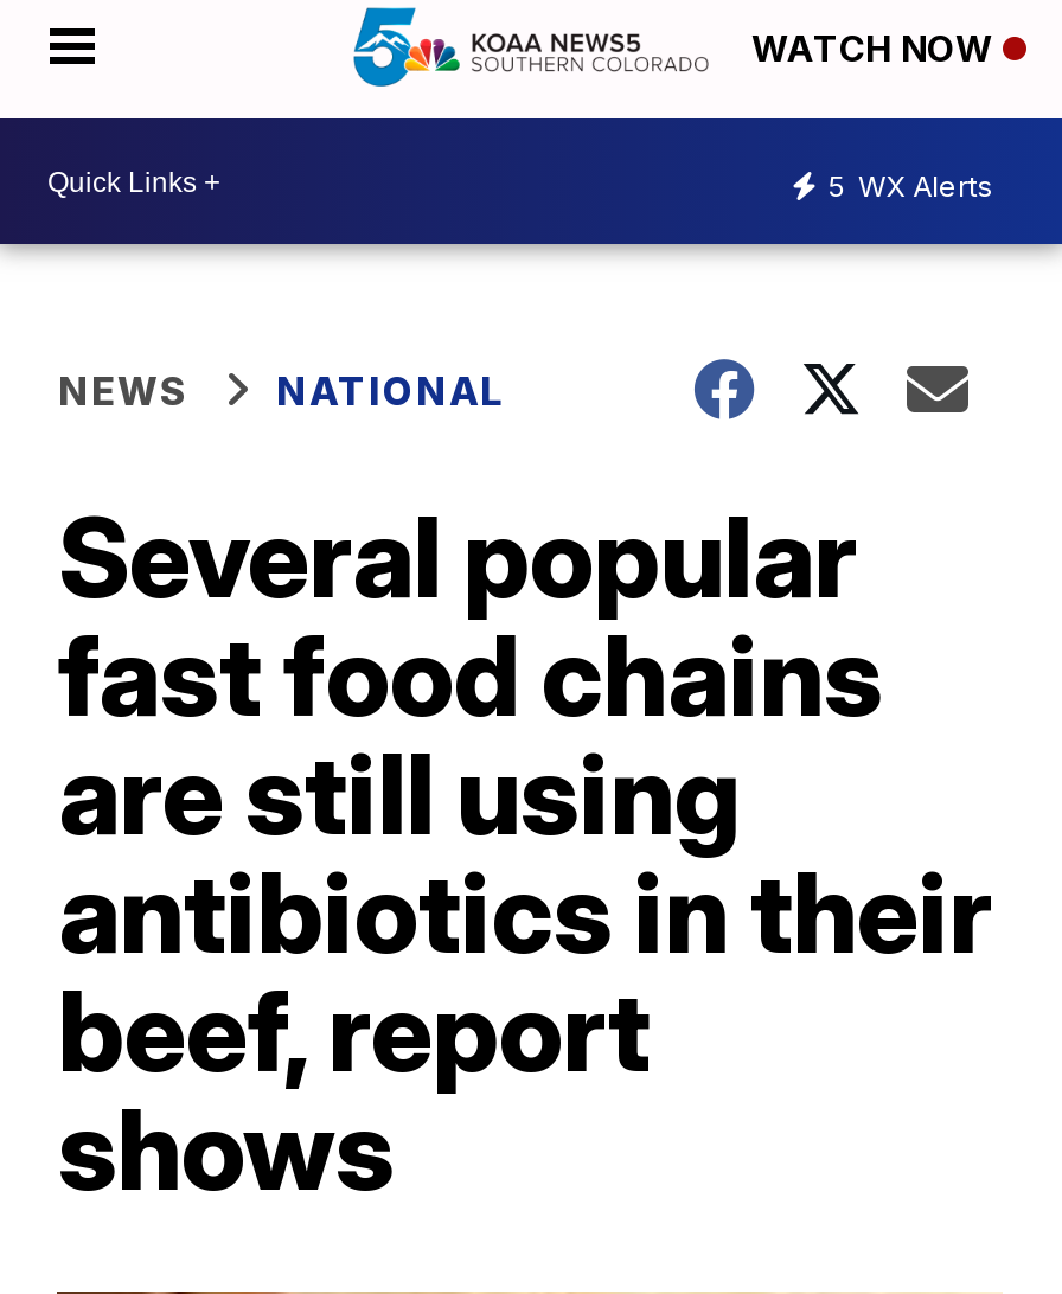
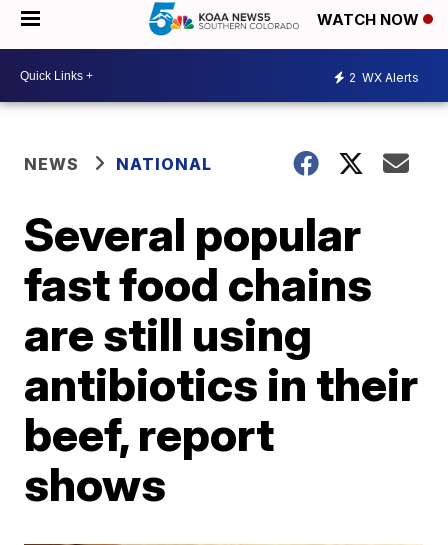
- 5 WX Alerts
+ 2 WX Alerts
